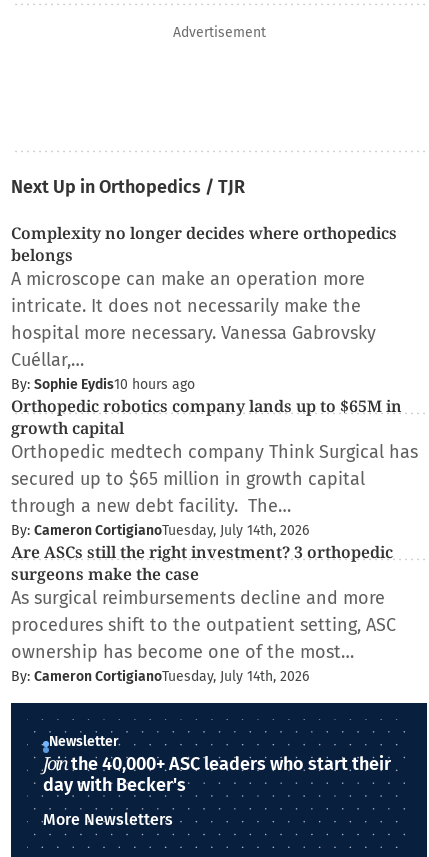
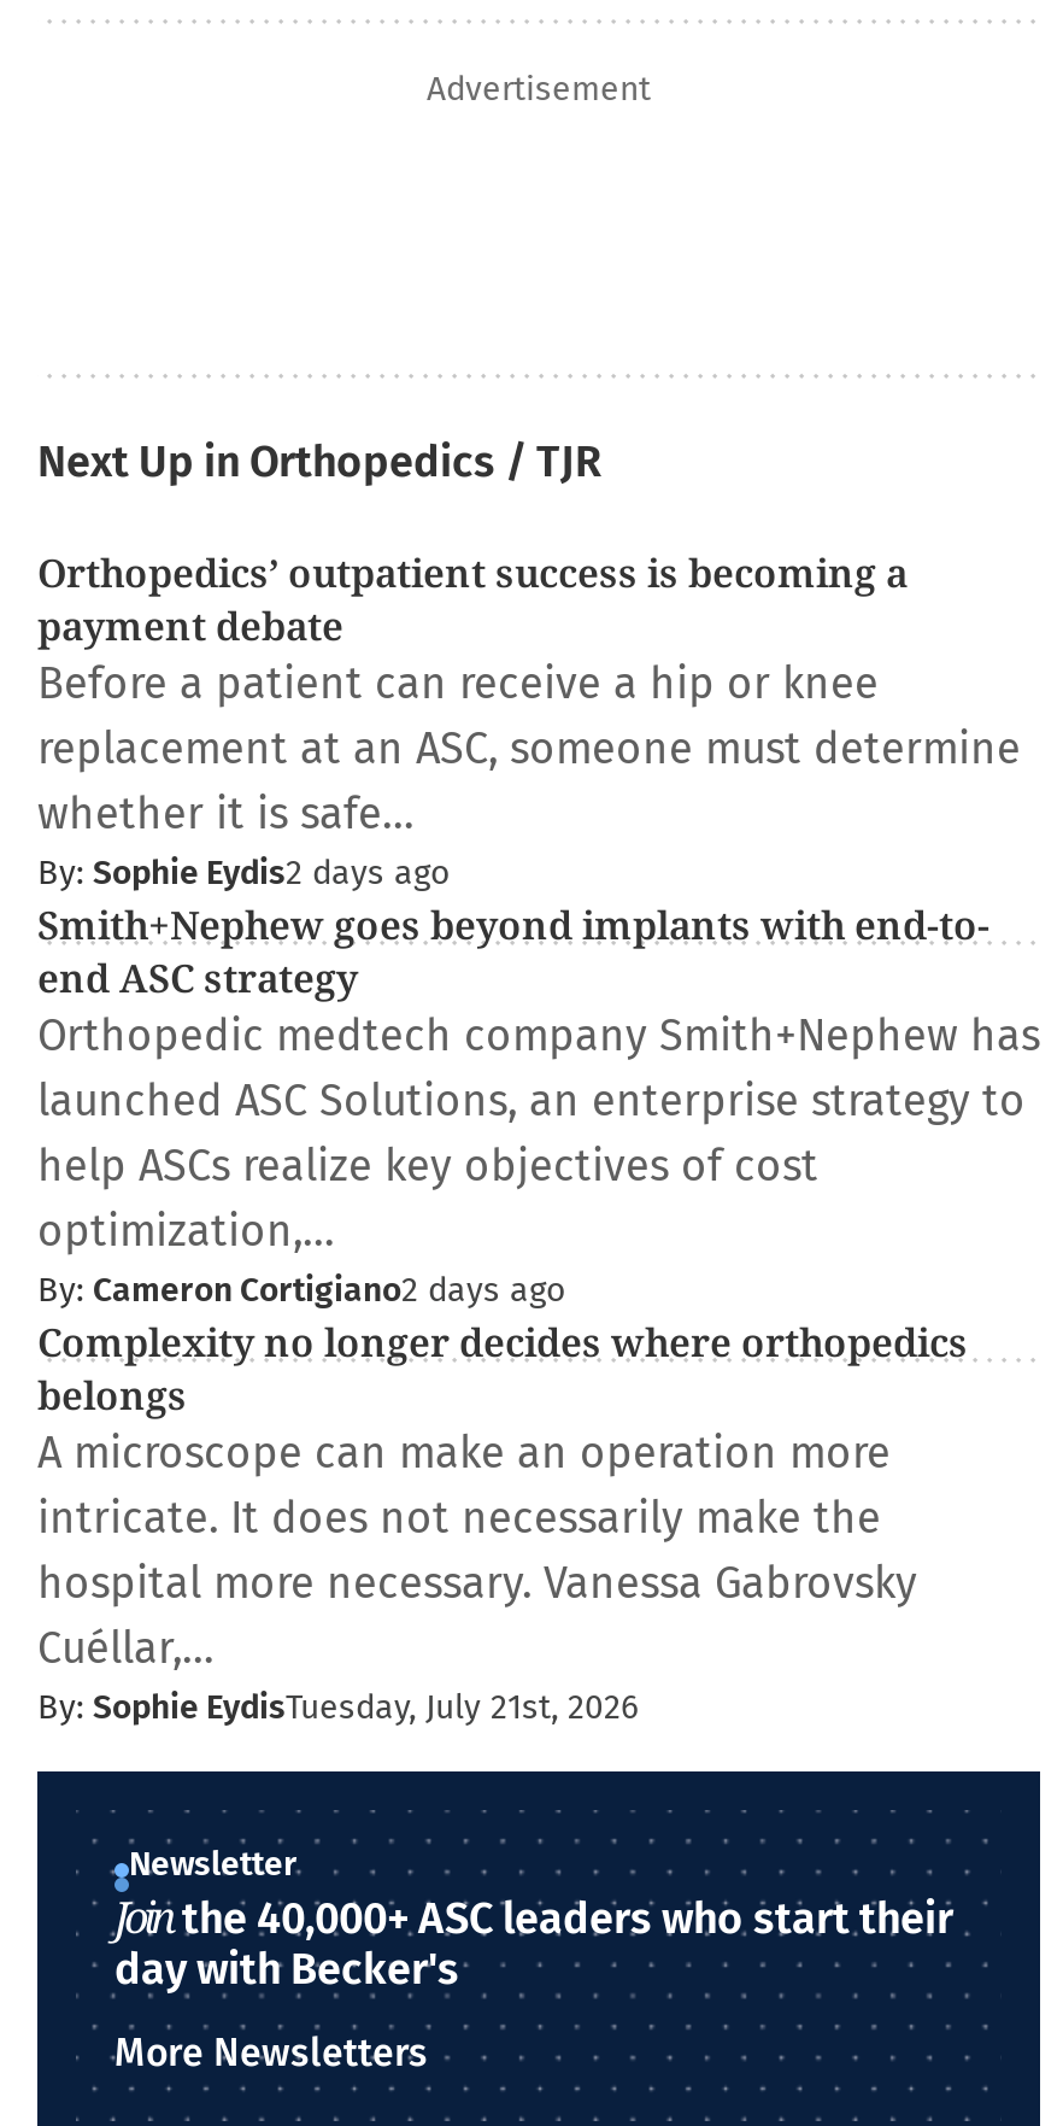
+ Orthopedics’ outpatient success is becoming a
+ payment debate
+ Before a patient can receive a hip or knee
+ replacement at an ASC, someone must determine
+ whether it is safe…
+ By: Sophie Eydis2 days ago
+ Smith+Nephew goes beyond implants with end-to-
+ end ASC strategy
+ Orthopedic medtech company Smith+Nephew has
+ launched ASC Solutions, an enterprise strategy to
+ help ASCs realize key objectives of cost
+ optimization,…
+ By: Cameron Cortigiano2 days ago

moved down: Complexity no longer decides where orthopedics | belongs | A microscope can make an operation more | intricate. It does not necessarily make the | hospital more necessary. Vanessa Gabrovsky | Cuéllar,…

- By: Sophie Eydis10 hours ago
- Orthopedic robotics company lands up to $65M in
- growth capital
- Orthopedic medtech company Think Surgical has
- secured up to $65 million in growth capital
- through a new debt facility. The…
- By: Cameron CortigianoTuesday, July 14th, 2026
- Are ASCs still the right investment? 3 orthopedic
- surgeons make the case
- As surgical reimbursements decline and more
- procedures shift to the outpatient setting, ASC
- ownership has become one of the most…
- By: Cameron CortigianoTuesday, July 14th, 2026
+ By: Sophie EydisTuesday, July 21st, 2026
